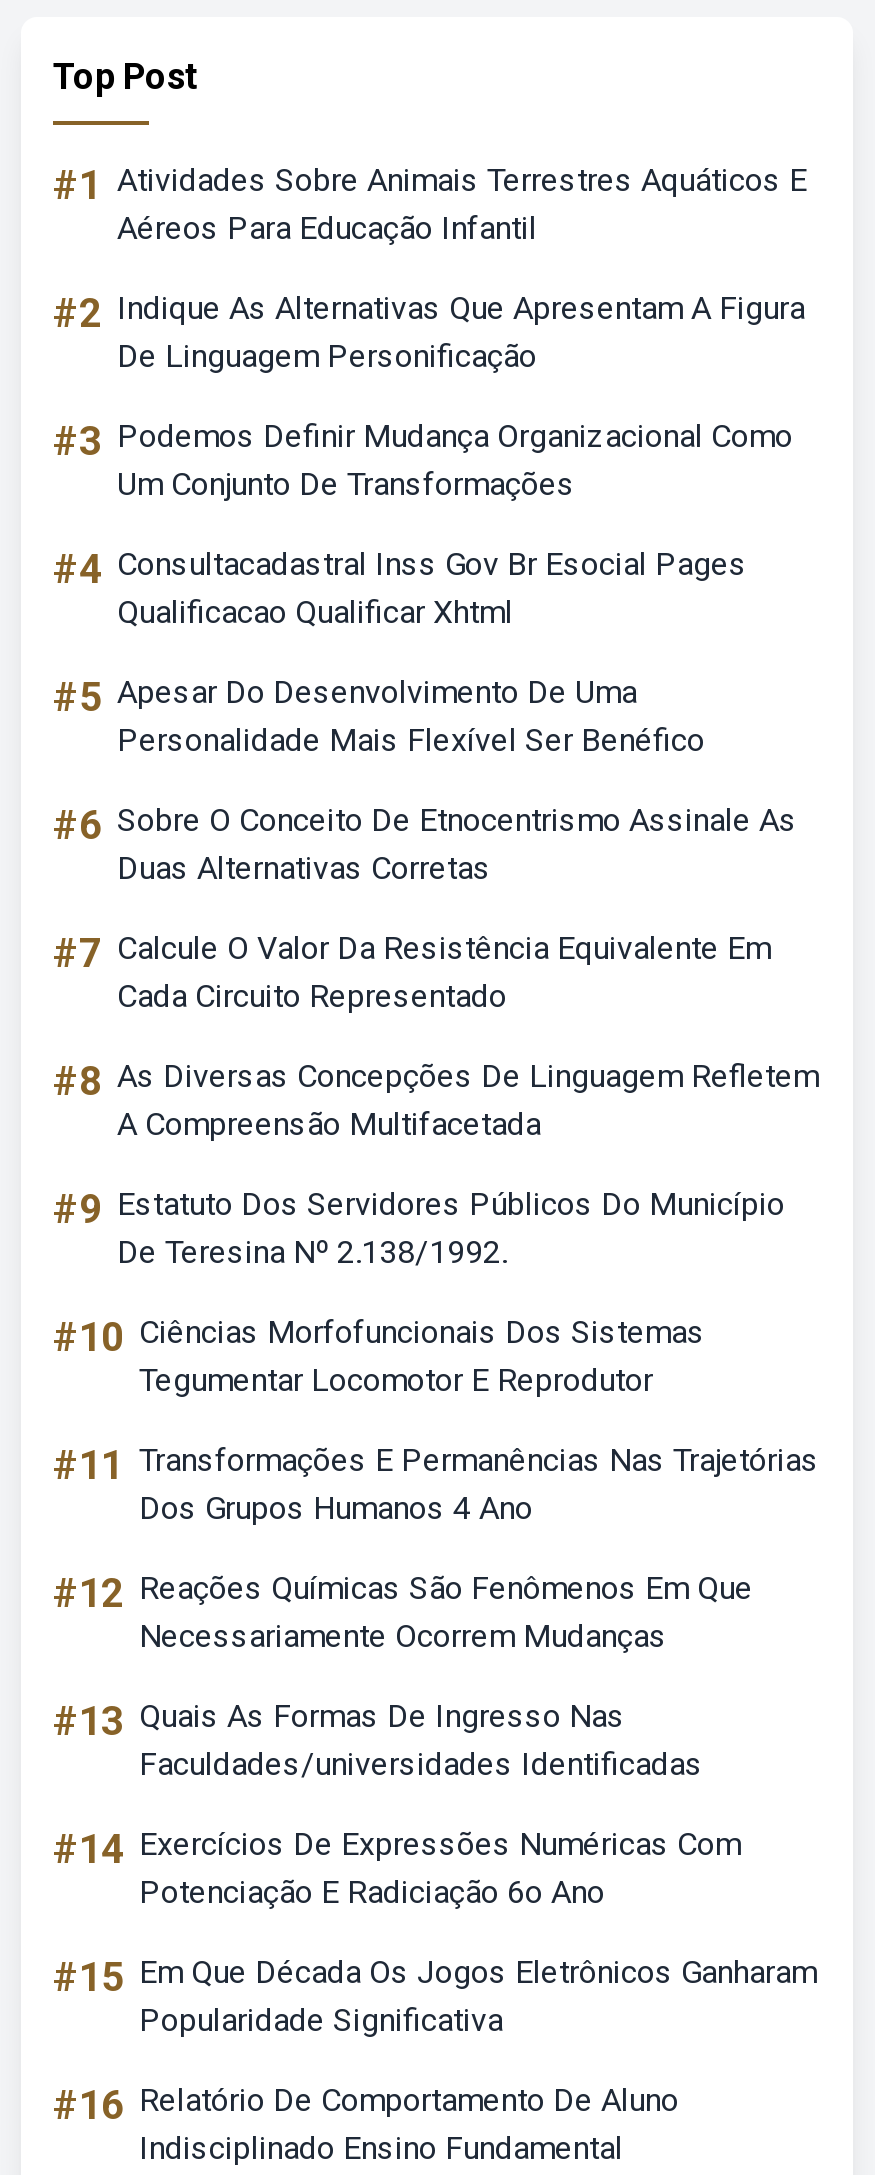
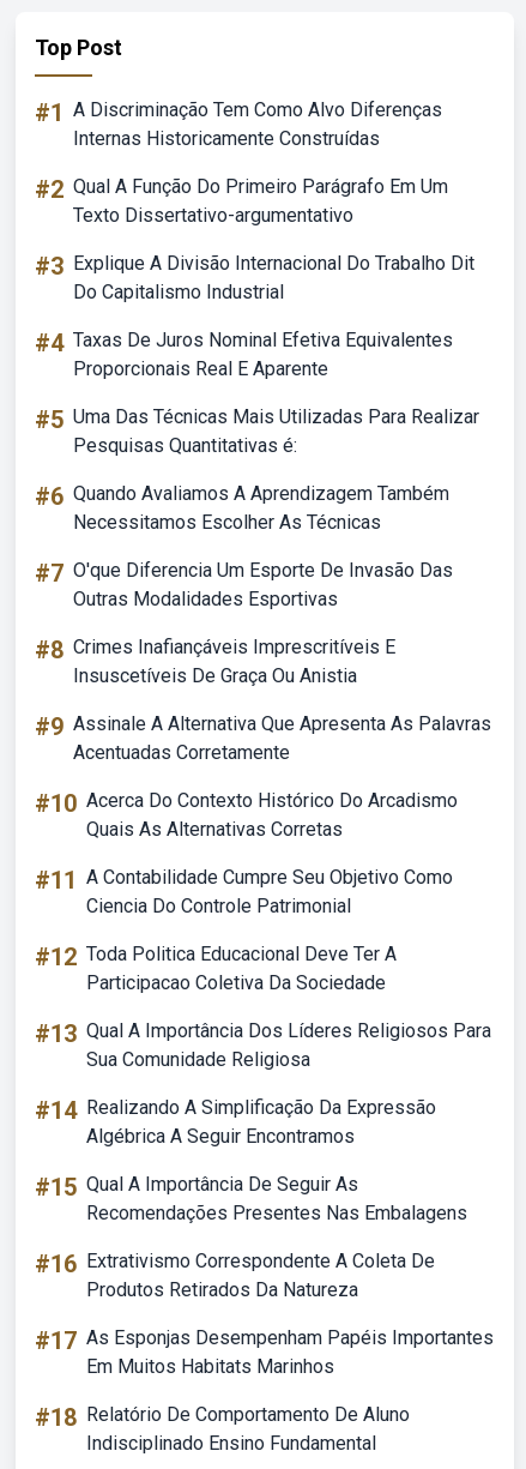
- #1 Atividades Sobre Animais Terrestres Aquáticos E
- Aéreos Para Educação Infantil
- #2 Indique As Alternativas Que Apresentam A Figura
- De Linguagem Personificação
- #3 Podemos Definir Mudança Organizacional Como
- Um Conjunto De Transformações
- #4 Consultacadastral Inss Gov Br Esocial Pages
- Qualificacao Qualificar Xhtml
- #5 Apesar Do Desenvolvimento De Uma
- Personalidade Mais Flexível Ser Benéfico
- #6 Sobre O Conceito De Etnocentrismo Assinale As
- Duas Alternativas Corretas
- #7 Calcule O Valor Da Resistência Equivalente Em
- Cada Circuito Representado
- #8 As Diversas Concepções De Linguagem Refletem
- A Compreensão Multifacetada
- #9 Estatuto Dos Servidores Públicos Do Município
- De Teresina Nº 2.138/1992.
- #10 Ciências Morfofuncionais Dos Sistemas
- Tegumentar Locomotor E Reprodutor
- #11 Transformações E Permanências Nas Trajetórias
- Dos Grupos Humanos 4 Ano
- #12 Reações Químicas São Fenômenos Em Que
- Necessariamente Ocorrem Mudanças
- #13 Quais As Formas De Ingresso Nas
- Faculdades/universidades Identificadas
- #14 Exercícios De Expressões Numéricas Com
- Potenciação E Radiciação 6o Ano
- #15 Em Que Década Os Jogos Eletrônicos Ganharam
- Popularidade Significativa
- #16 Relatório De Comportamento De Aluno
+ #1 A Discriminação Tem Como Alvo Diferenças
+ Internas Historicamente Construídas
+ #2 Qual A Função Do Primeiro Parágrafo Em Um
+ Texto Dissertativo-argumentativo
+ #3 Explique A Divisão Internacional Do Trabalho Dit
+ Do Capitalismo Industrial
+ #4 Taxas De Juros Nominal Efetiva Equivalentes
+ Proporcionais Real E Aparente
+ #5 Uma Das Técnicas Mais Utilizadas Para Realizar
+ Pesquisas Quantitativas é:
+ #6 Quando Avaliamos A Aprendizagem Também
+ Necessitamos Escolher As Técnicas
+ #7 O'que Diferencia Um Esporte De Invasão Das
+ Outras Modalidades Esportivas
+ #8 Crimes Inafiançáveis Imprescritíveis E
+ Insuscetíveis De Graça Ou Anistia
+ #9 Assinale A Alternativa Que Apresenta As Palavras
+ Acentuadas Corretamente
+ #10 Acerca Do Contexto Histórico Do Arcadismo
+ Quais As Alternativas Corretas
+ #11 A Contabilidade Cumpre Seu Objetivo Como
+ Ciencia Do Controle Patrimonial
+ #12 Toda Politica Educacional Deve Ter A
+ Participacao Coletiva Da Sociedade
+ #13 Qual A Importância Dos Líderes Religiosos Para
+ Sua Comunidade Religiosa
+ #14 Realizando A Simplificação Da Expressão
+ Algébrica A Seguir Encontramos
+ #15 Qual A Importância De Seguir As
+ Recomendações Presentes Nas Embalagens
+ #16 Extrativismo Correspondente A Coleta De
+ Produtos Retirados Da Natureza
+ #17 As Esponjas Desempenham Papéis Importantes
+ Em Muitos Habitats Marinhos
+ #18 Relatório De Comportamento De Aluno
